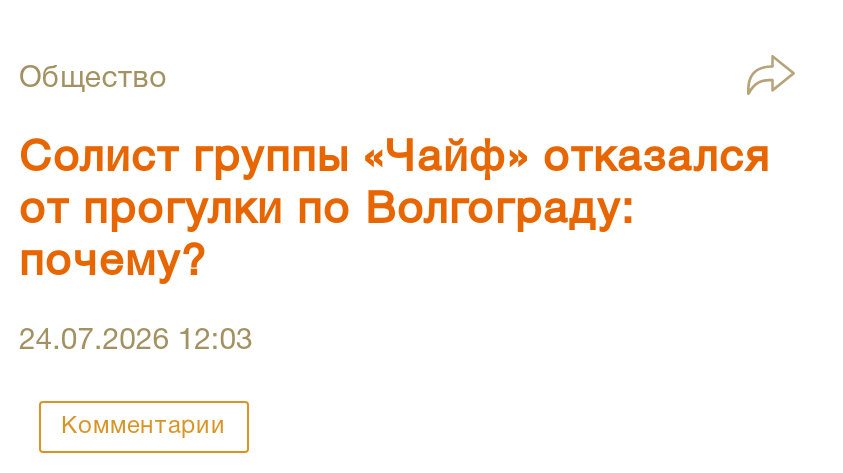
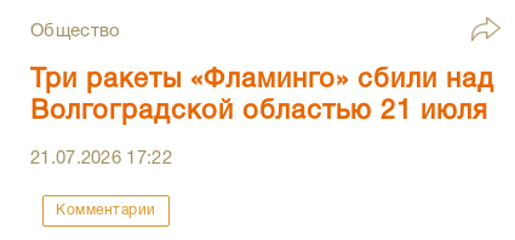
- Солист группы «Чайф» отказался
- от прогулки по Волгограду:
- почему?
+ Три ракеты «Фламинго» сбили над
+ Волгоградской областью 21 июля

- 24.07.2026 12:03
+ 21.07.2026 17:22
